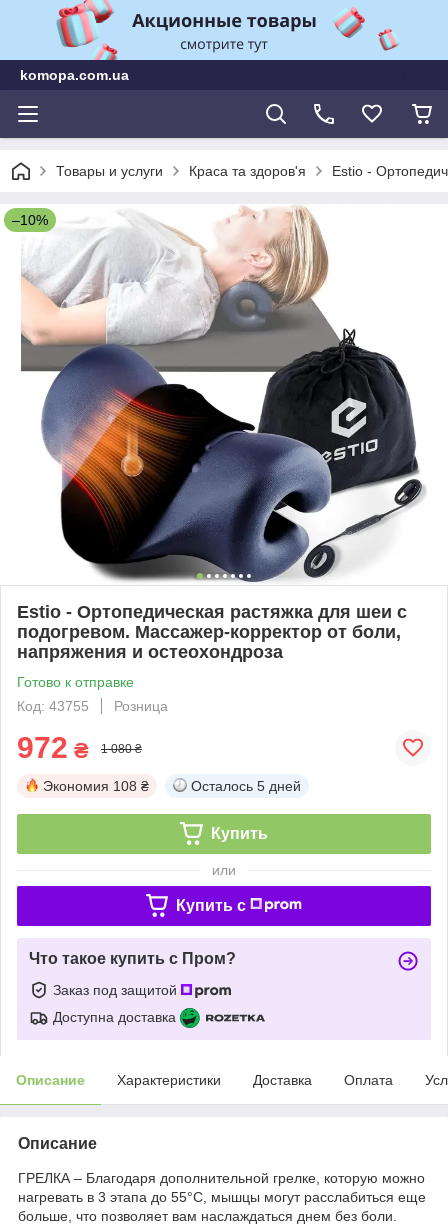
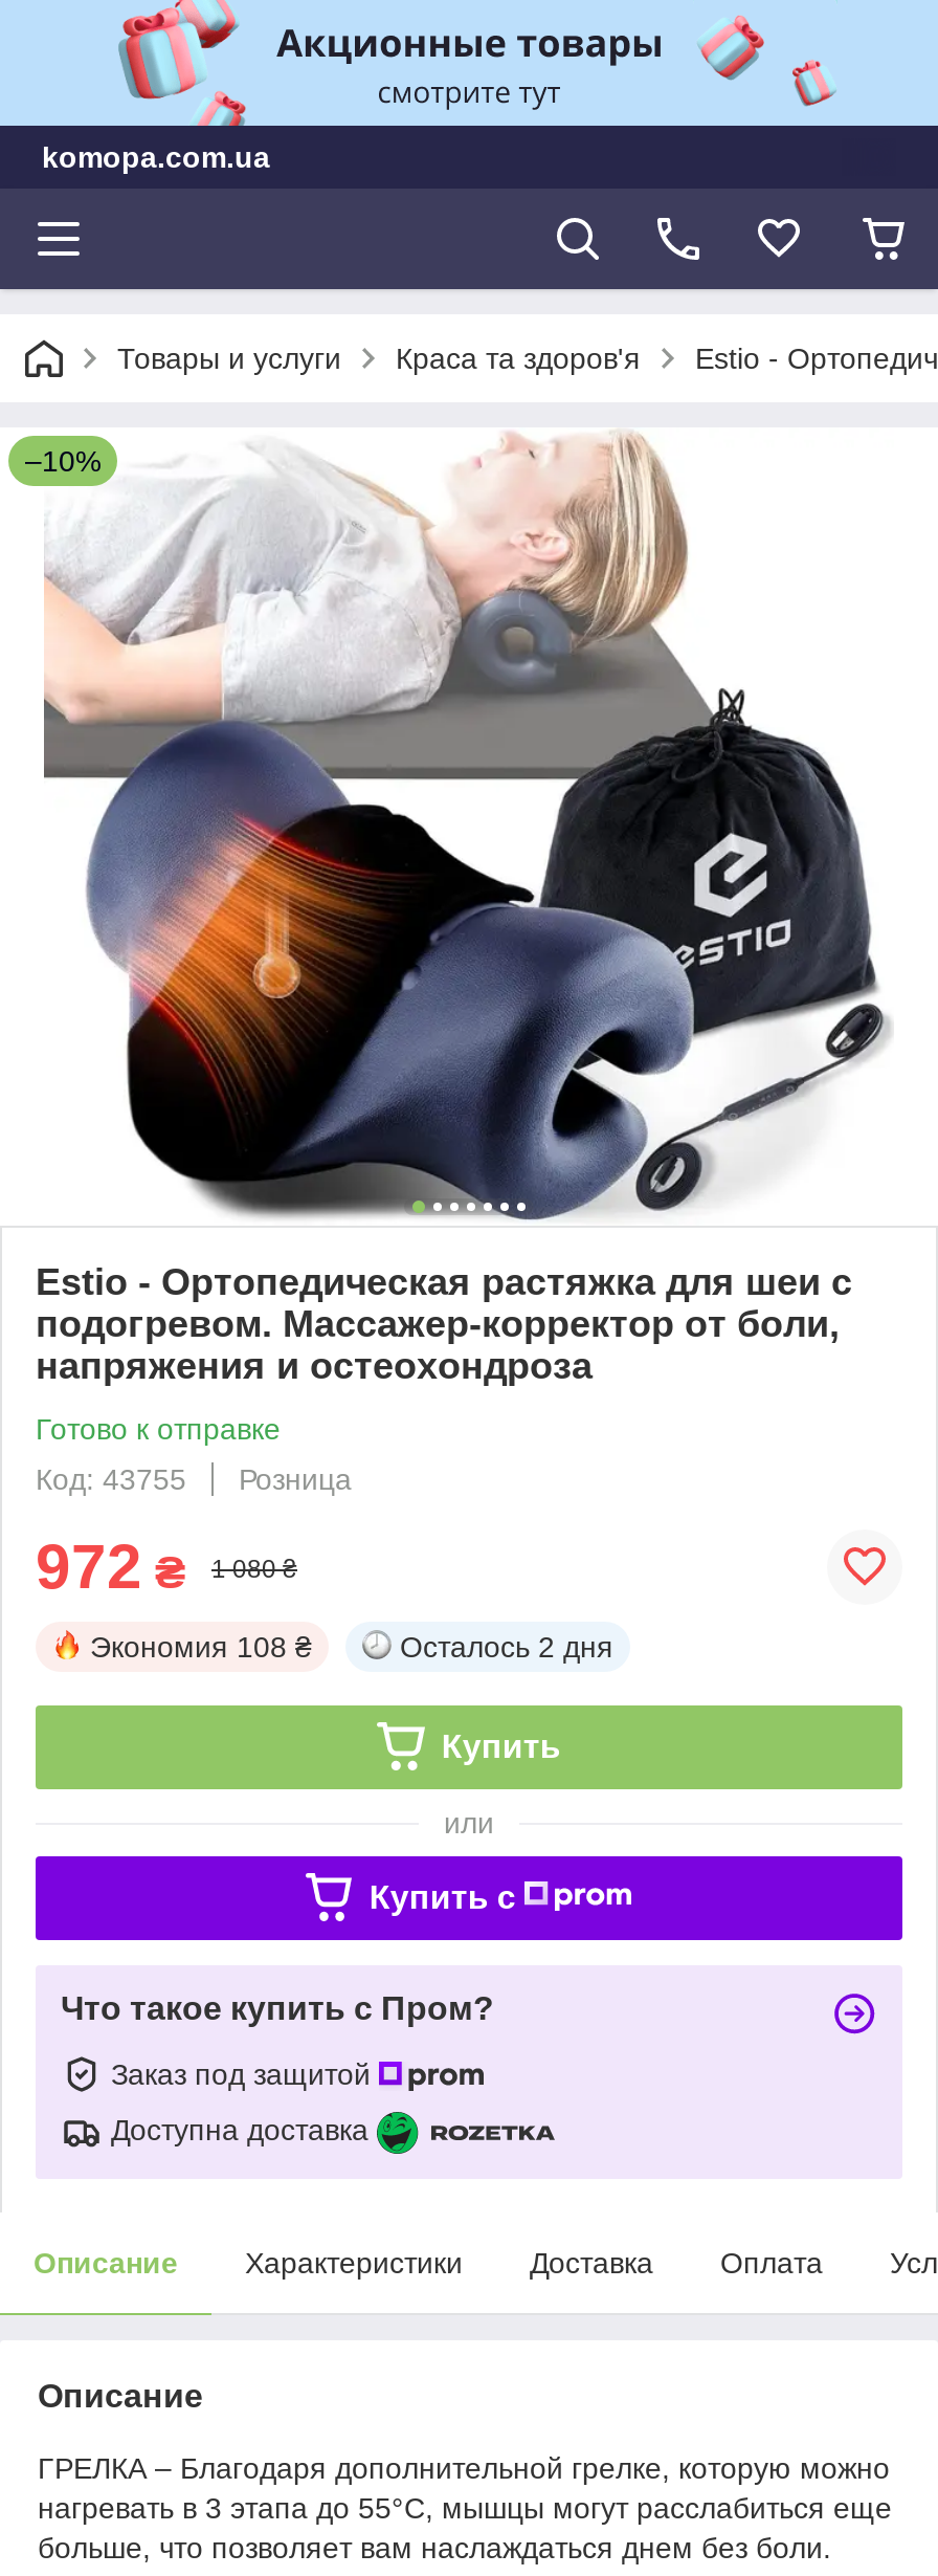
- Осталось 5 дней
+ Осталось 2 дня
